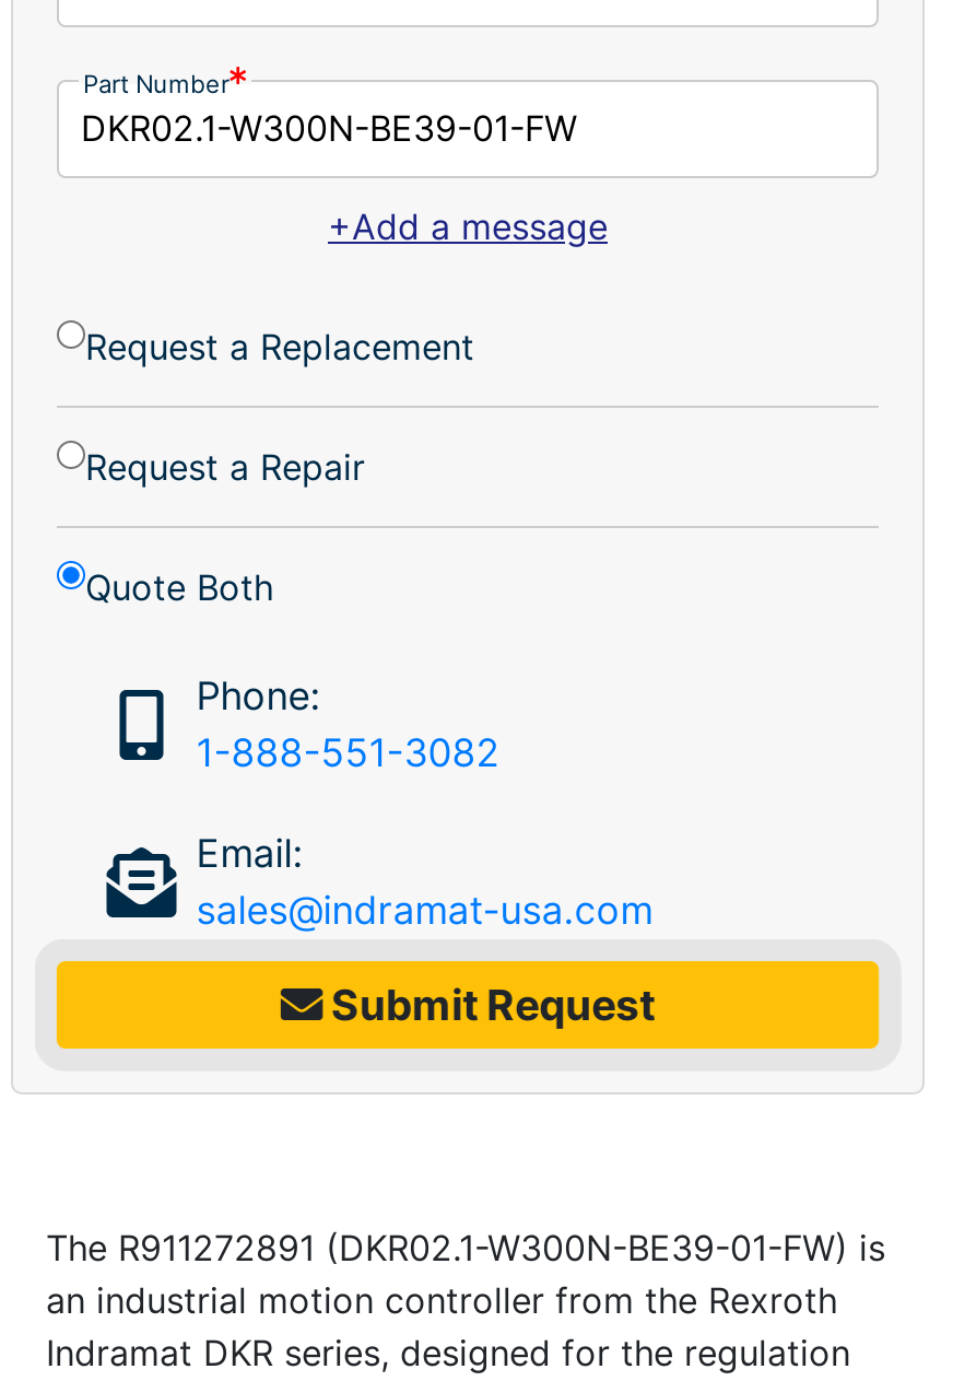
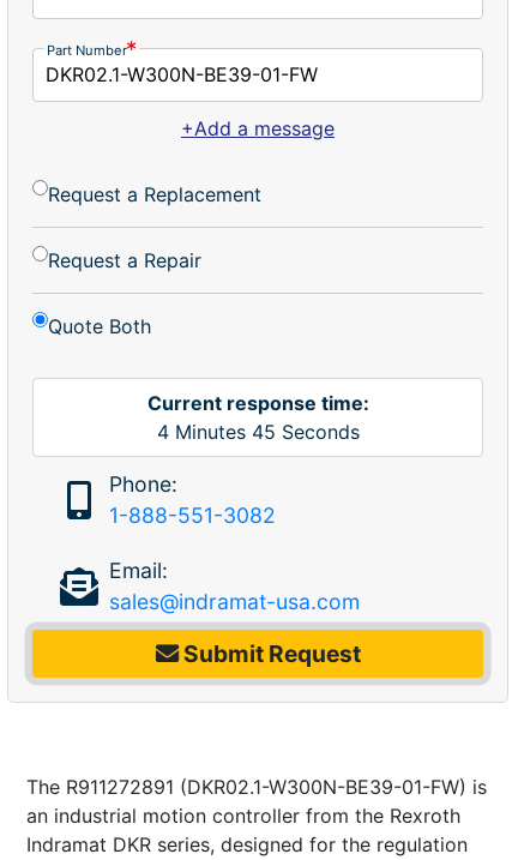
+ Current response time:
+ 4 Minutes 45 Seconds
